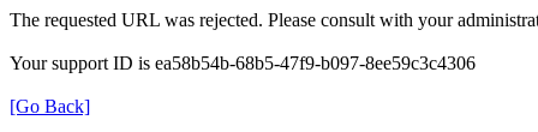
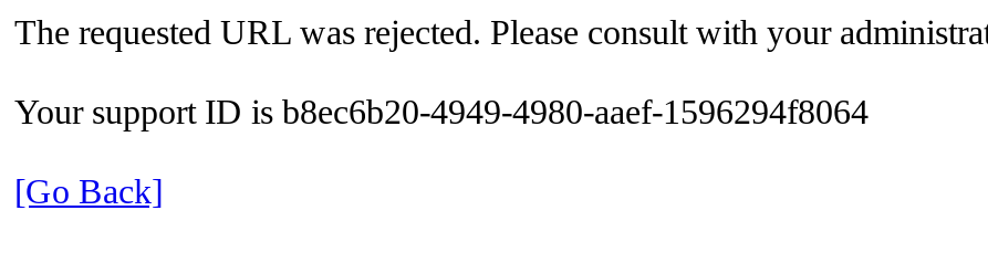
- Your support ID is ea58b54b-68b5-47f9-b097-8ee59c3c4306
+ Your support ID is b8ec6b20-4949-4980-aaef-1596294f8064
